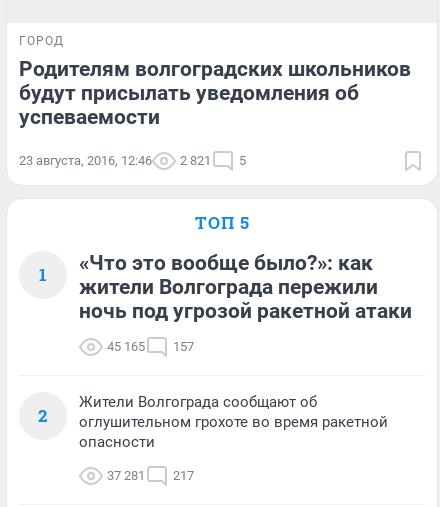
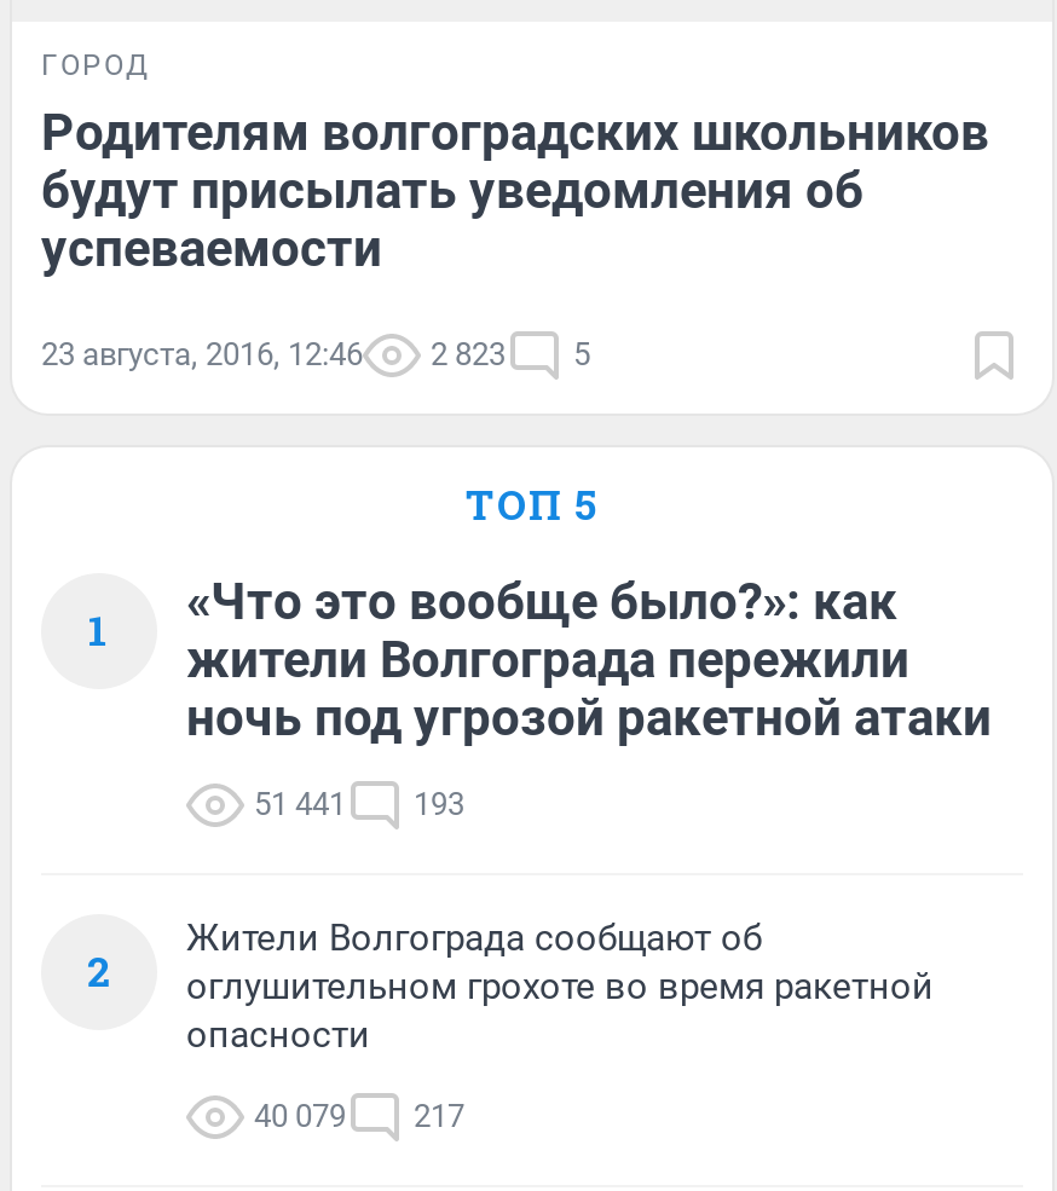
- 23 августа, 2016, 12:46 2 821 5
+ 23 августа, 2016, 12:46 2 823 5

- 45 165
+ 51 441

- 157
+ 193

- 37 281 217
+ 40 079 217
